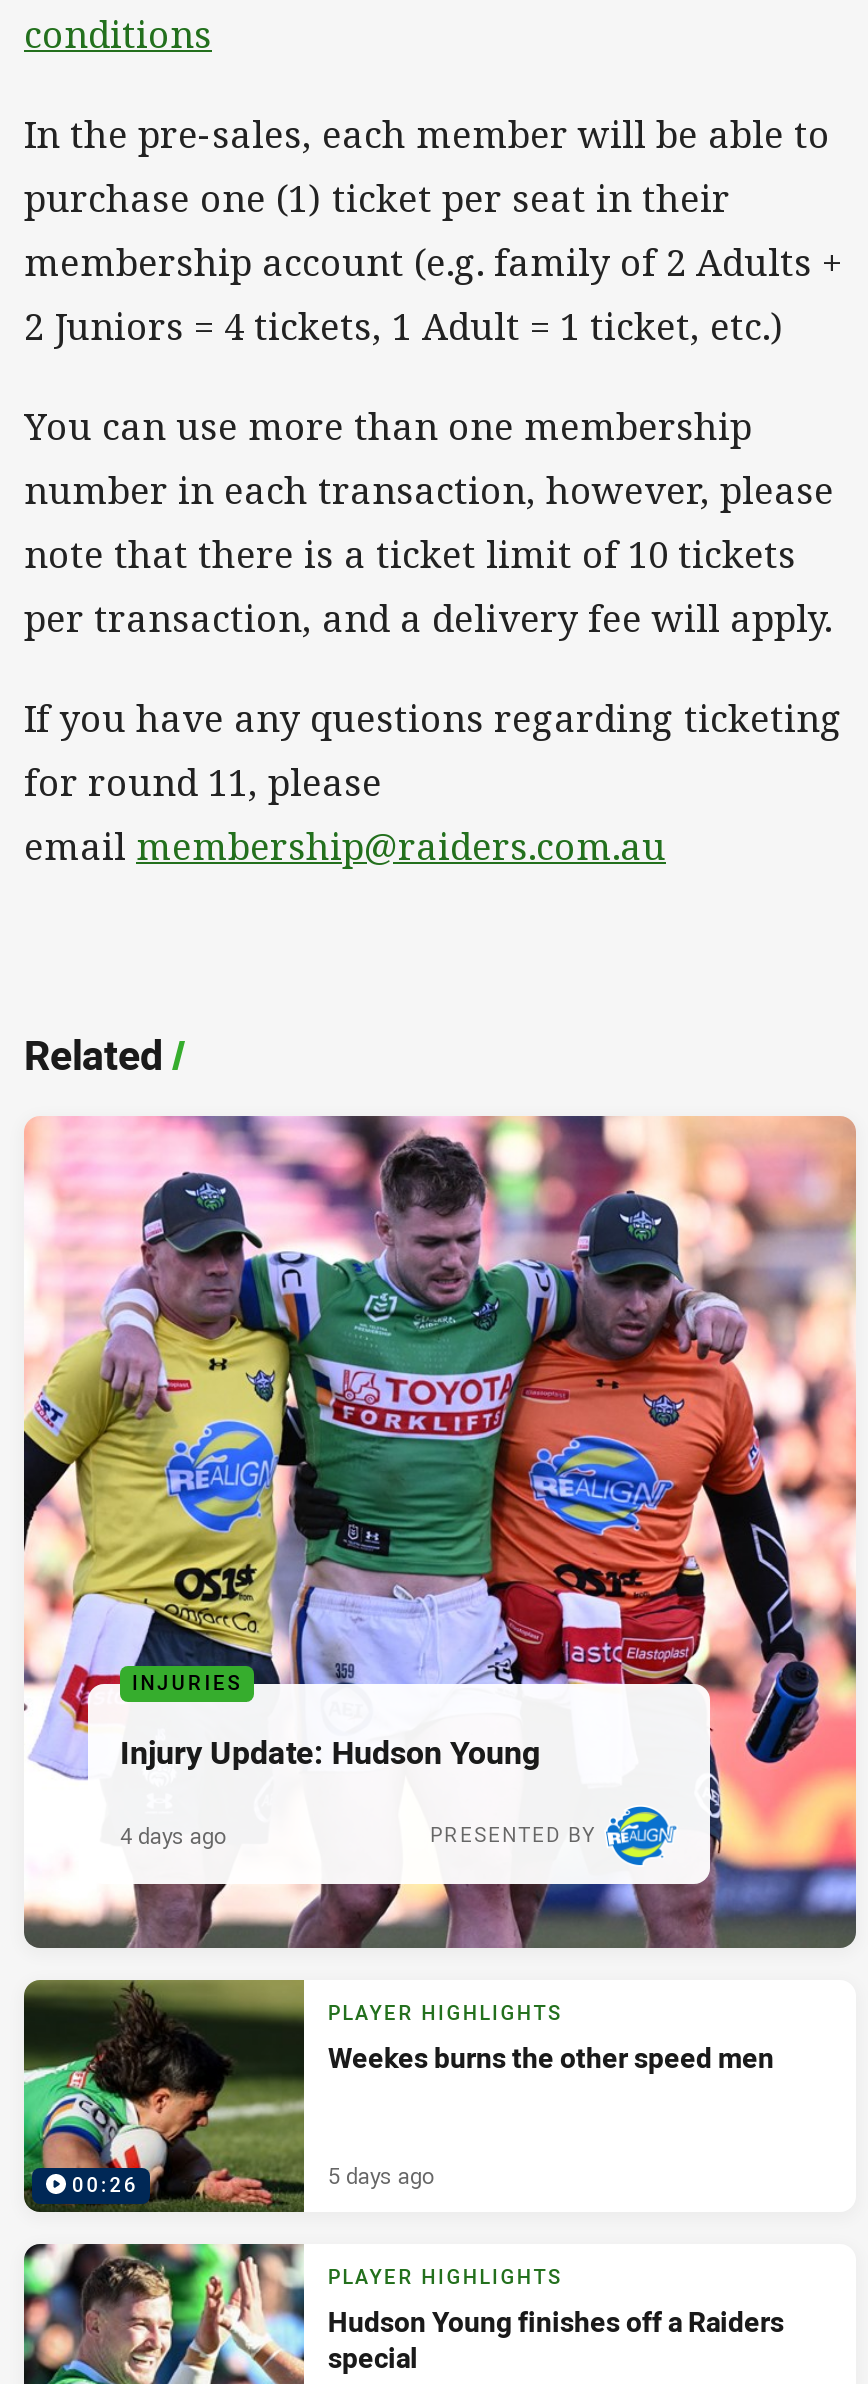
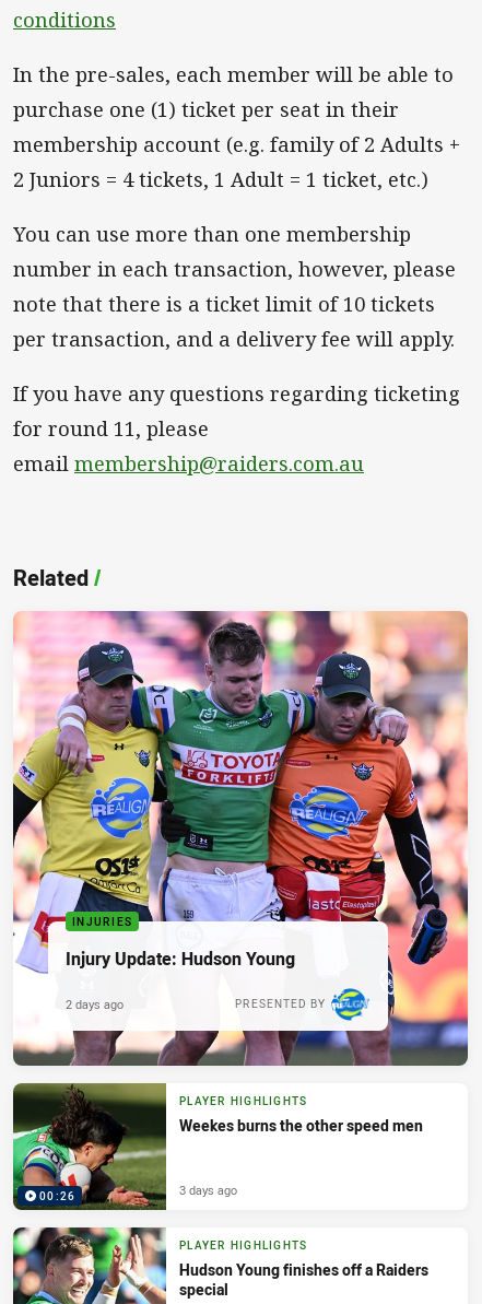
- 4 days ago
+ 2 days ago

- 5 days ago
+ 3 days ago
